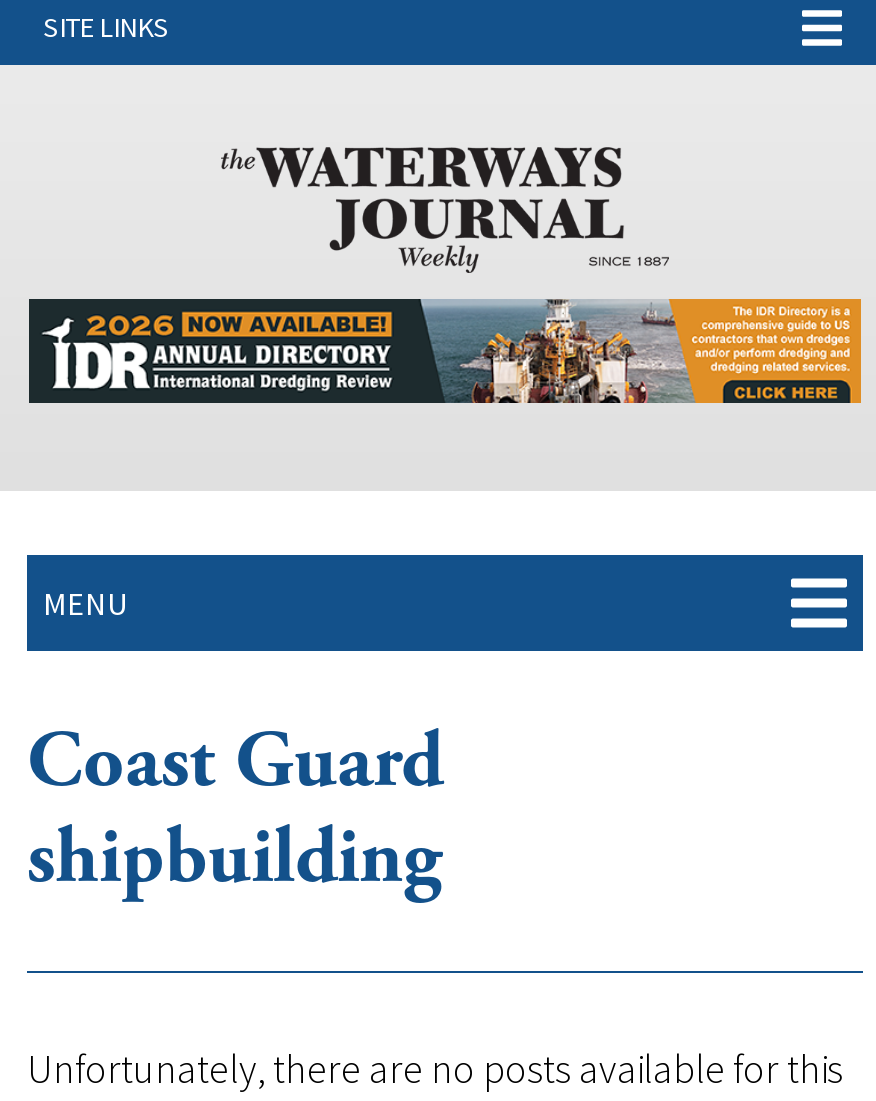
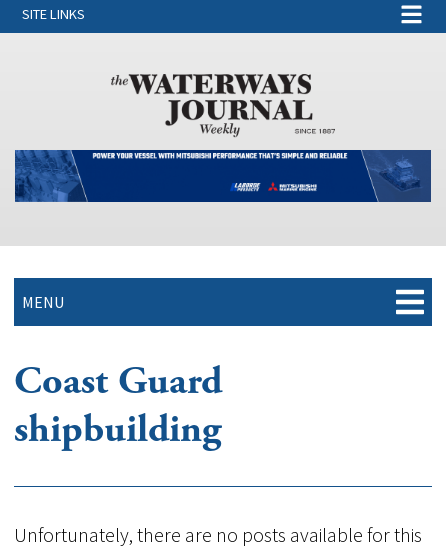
- [image]
+ [image]
